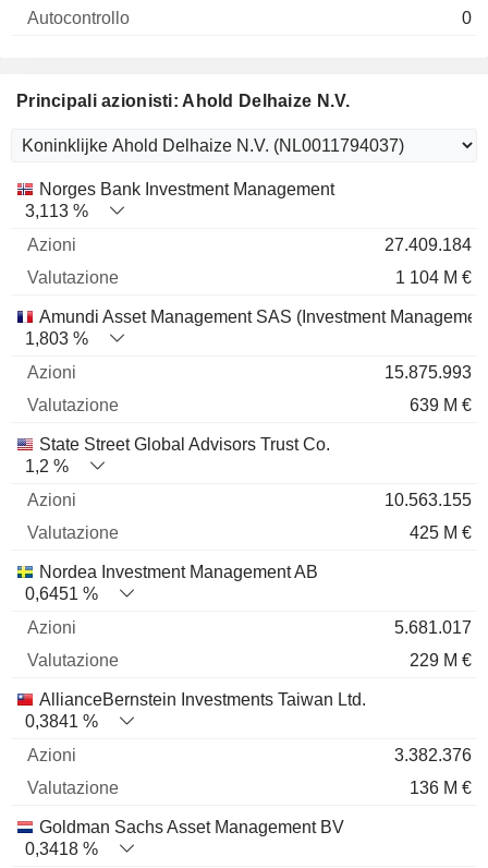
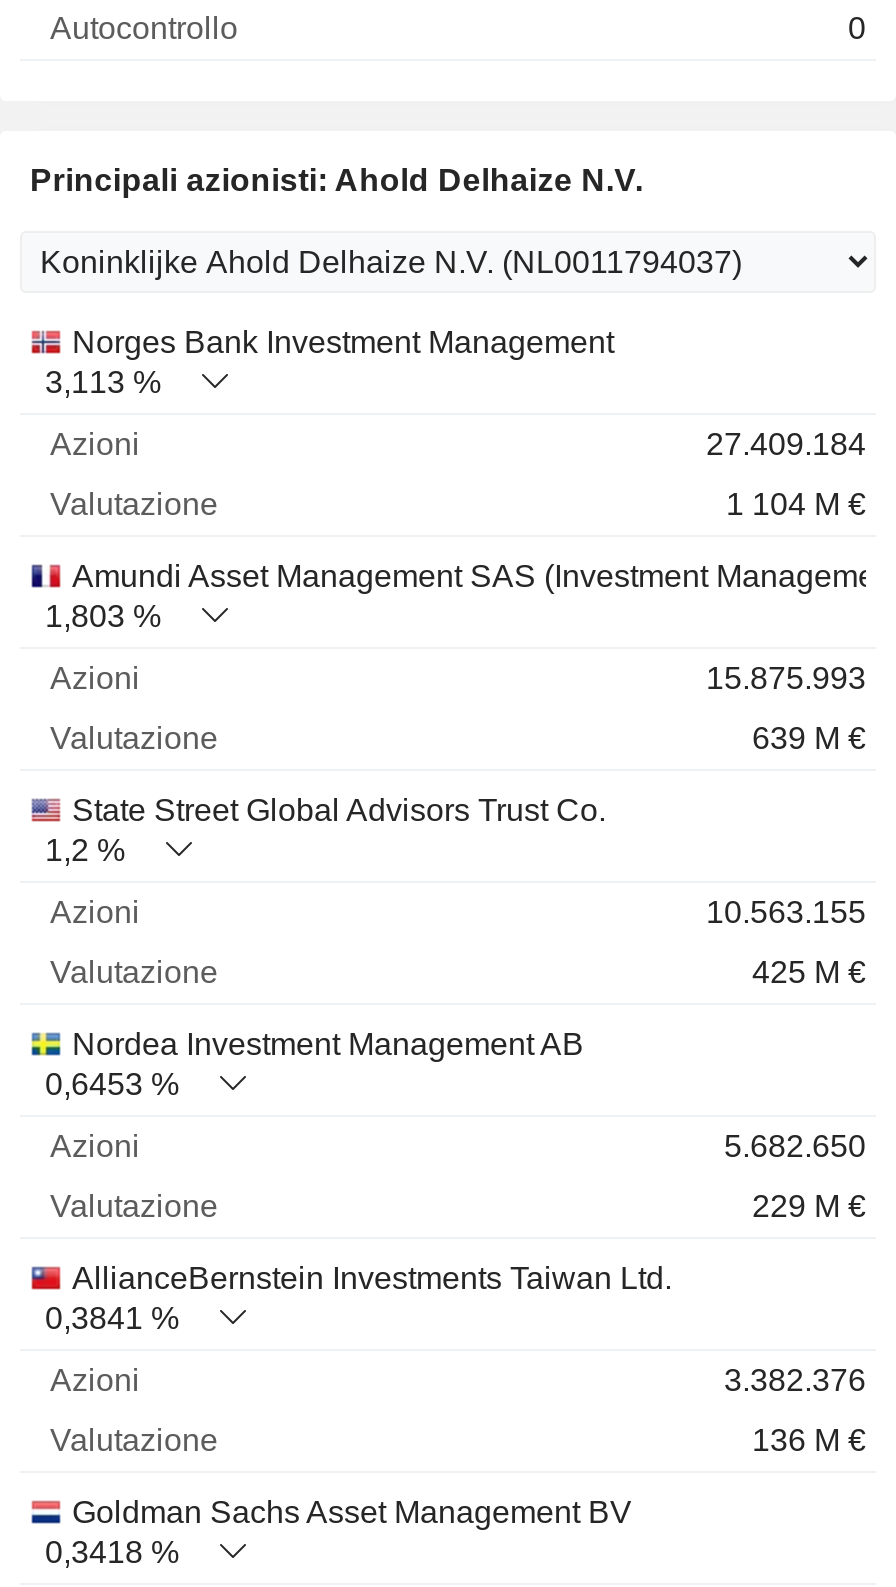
- 0,6451 %
+ 0,6453 %

- 5.681.017
+ 5.682.650
